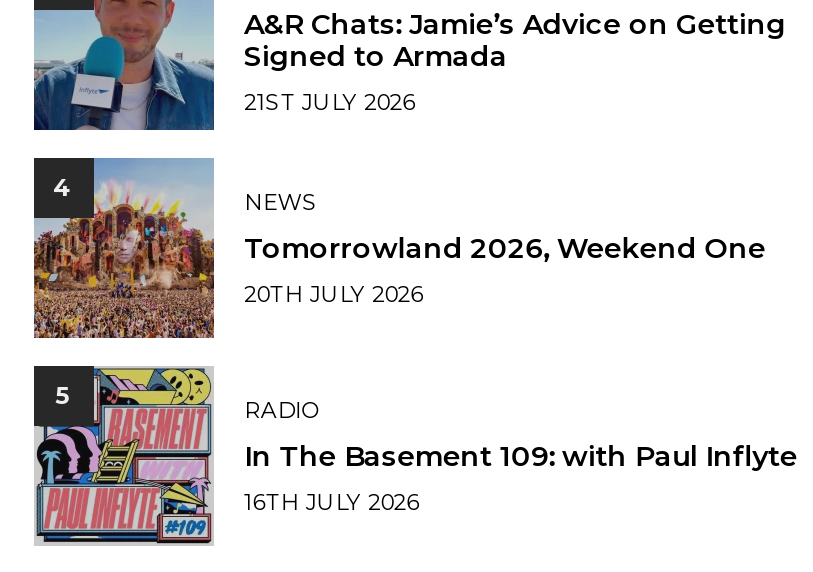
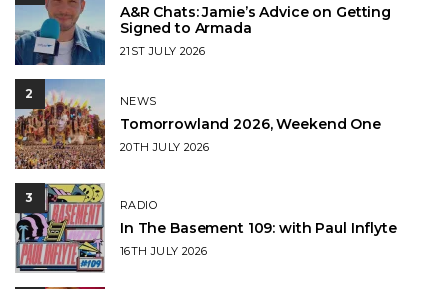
- 4
+ 2

- 5
+ 3
